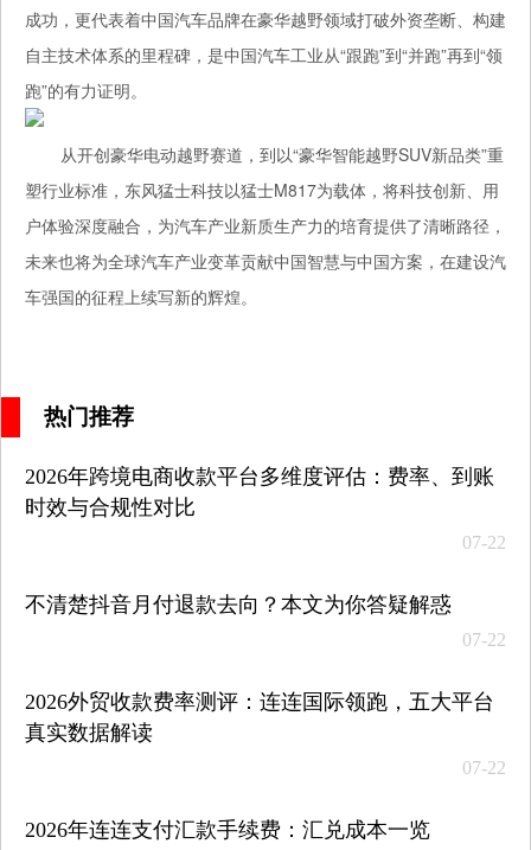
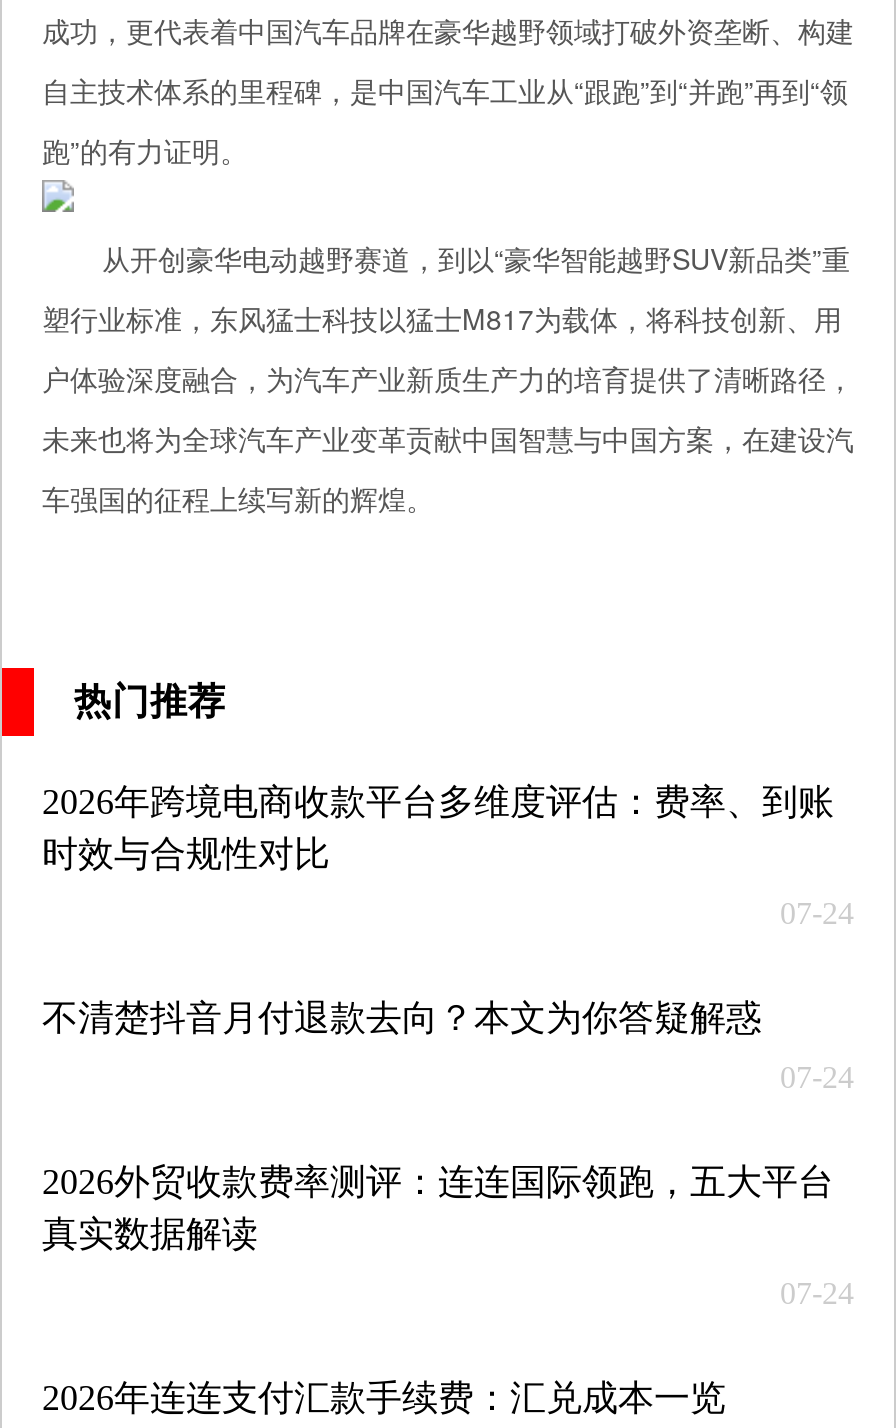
- 07-22
+ 07-24

- 07-22
+ 07-24

- 07-22
+ 07-24
